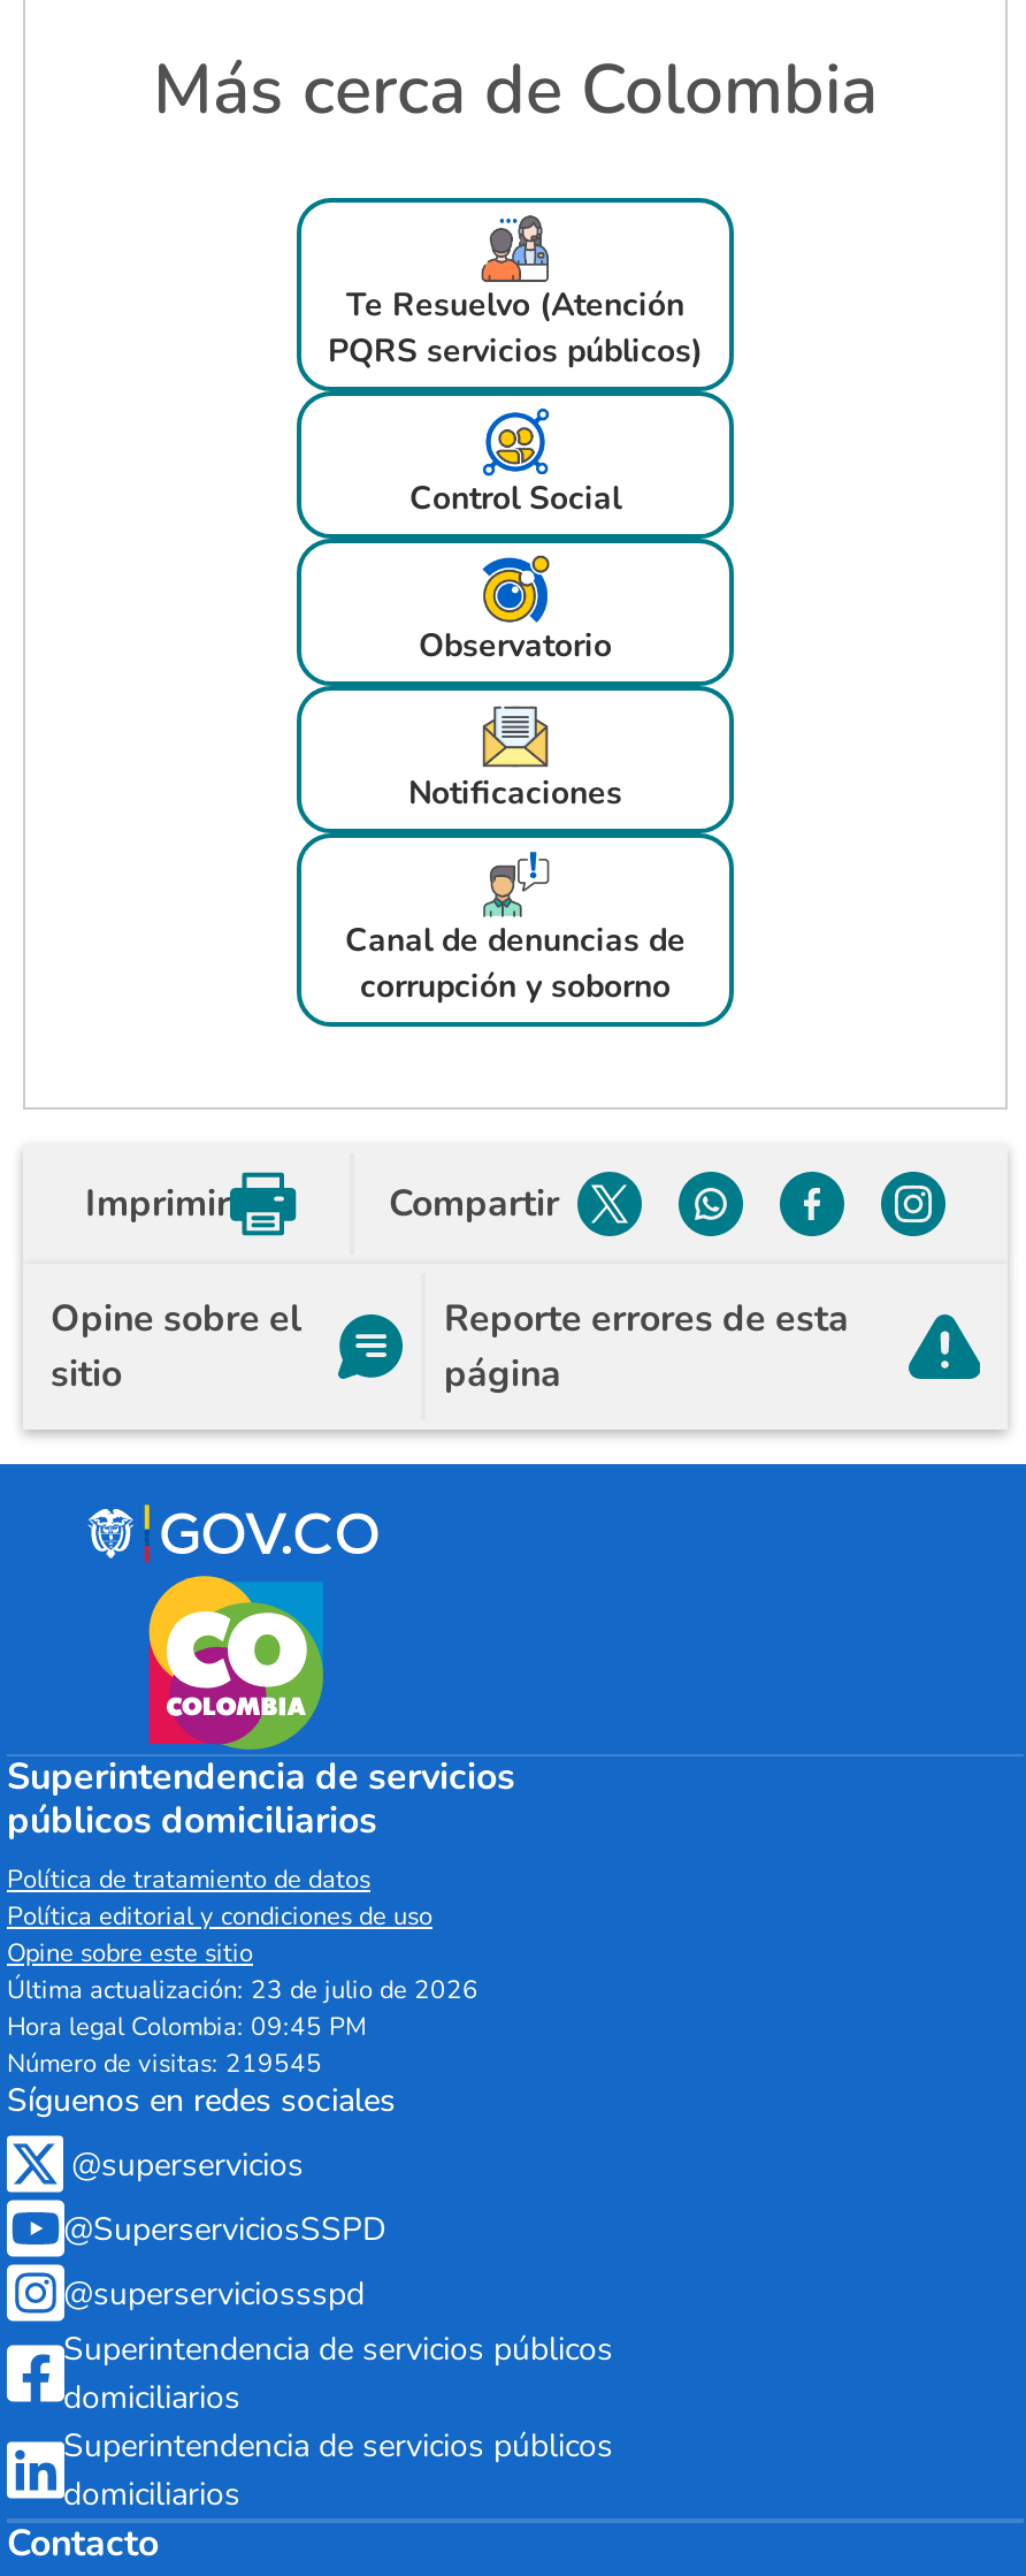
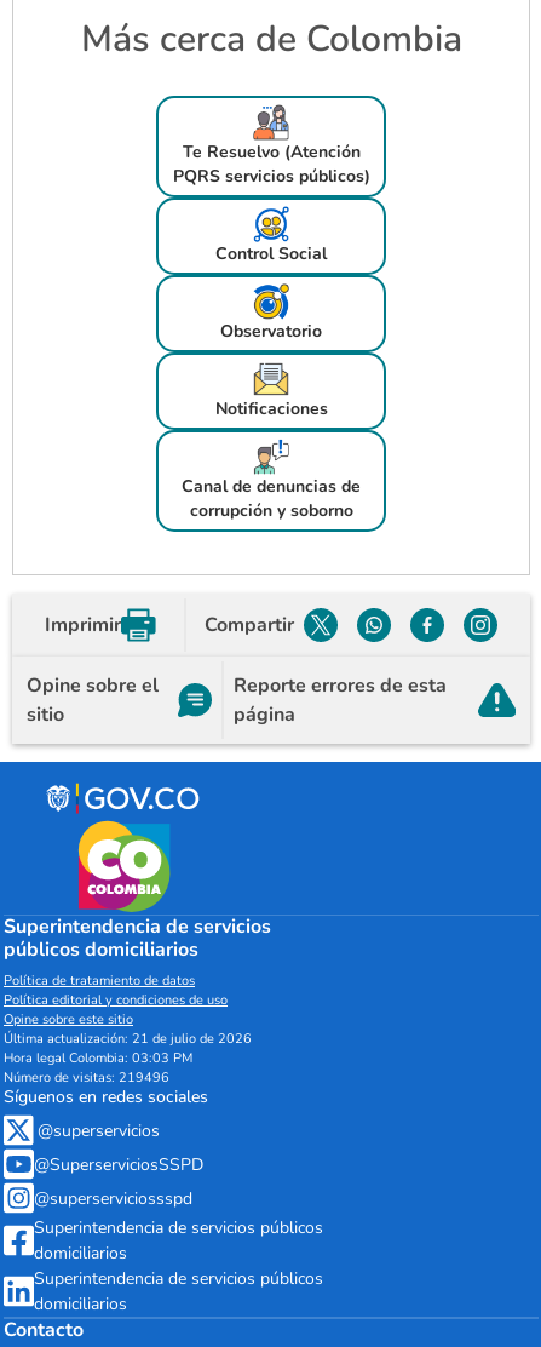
- Última actualización: 23 de julio de 2026
+ Última actualización: 21 de julio de 2026

- Hora legal Colombia: 09:45 PM
+ Hora legal Colombia: 03:03 PM

- Número de visitas: 219545
+ Número de visitas: 219496
